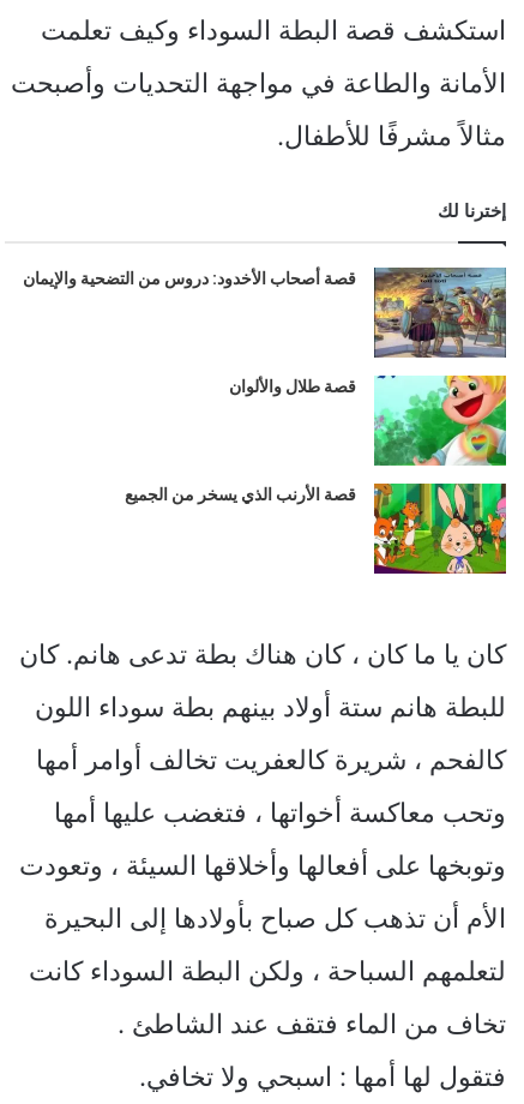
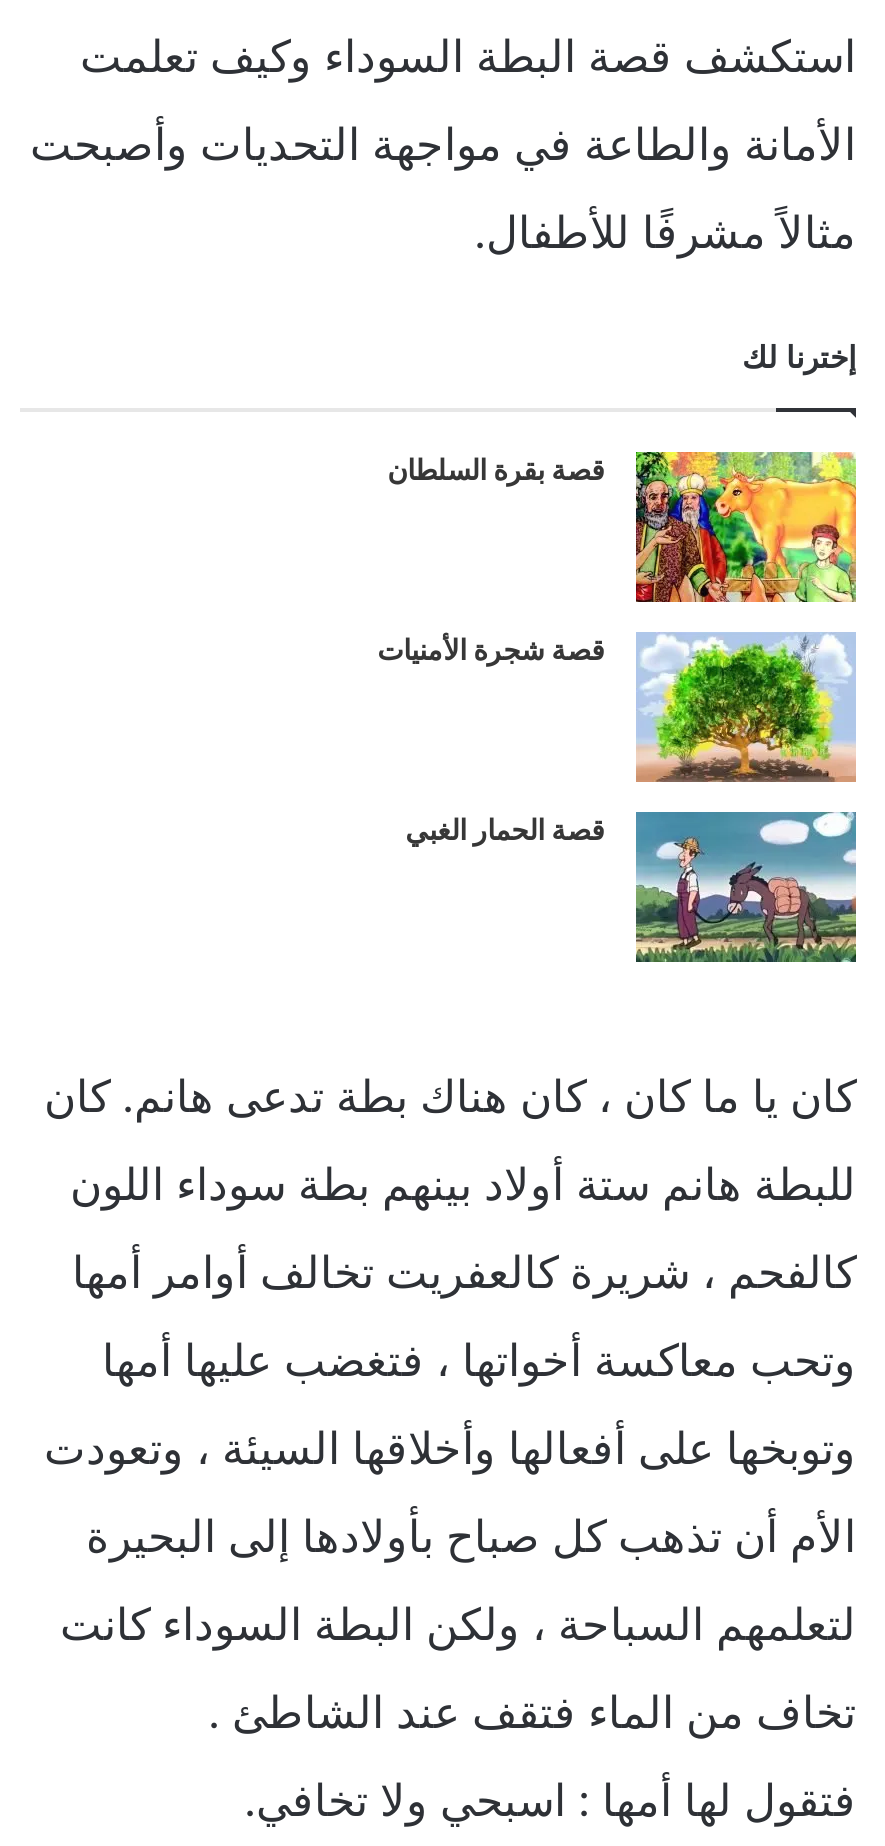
- [image]
- قصة أصحاب الأخدود: دروس من التضحية والإيمان
+ [image]
+ قصة بقرة السلطان

- [image]
- قصة طلال والألوان
+ [image]
+ قصة شجرة الأمنيات

- [image]
- قصة الأرنب الذي يسخر من الجميع
+ [image]
+ قصة الحمار الغبي
